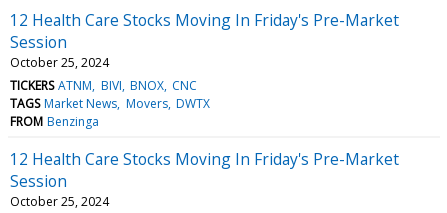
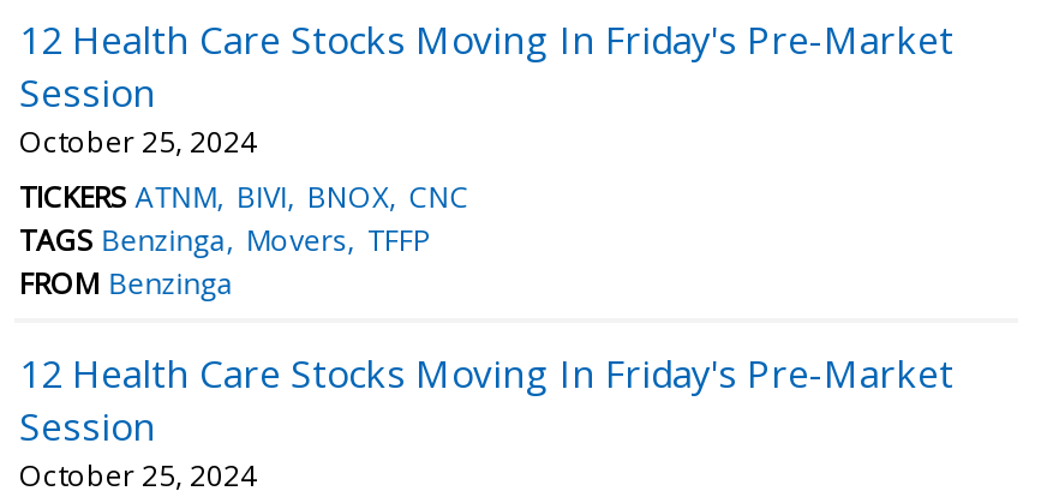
- TAGS Market News Movers DWTX
+ TAGS Benzinga Movers TFFP
